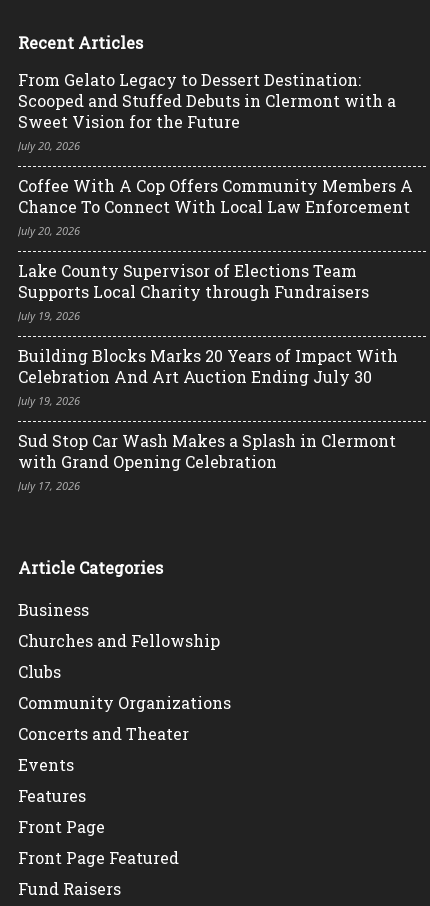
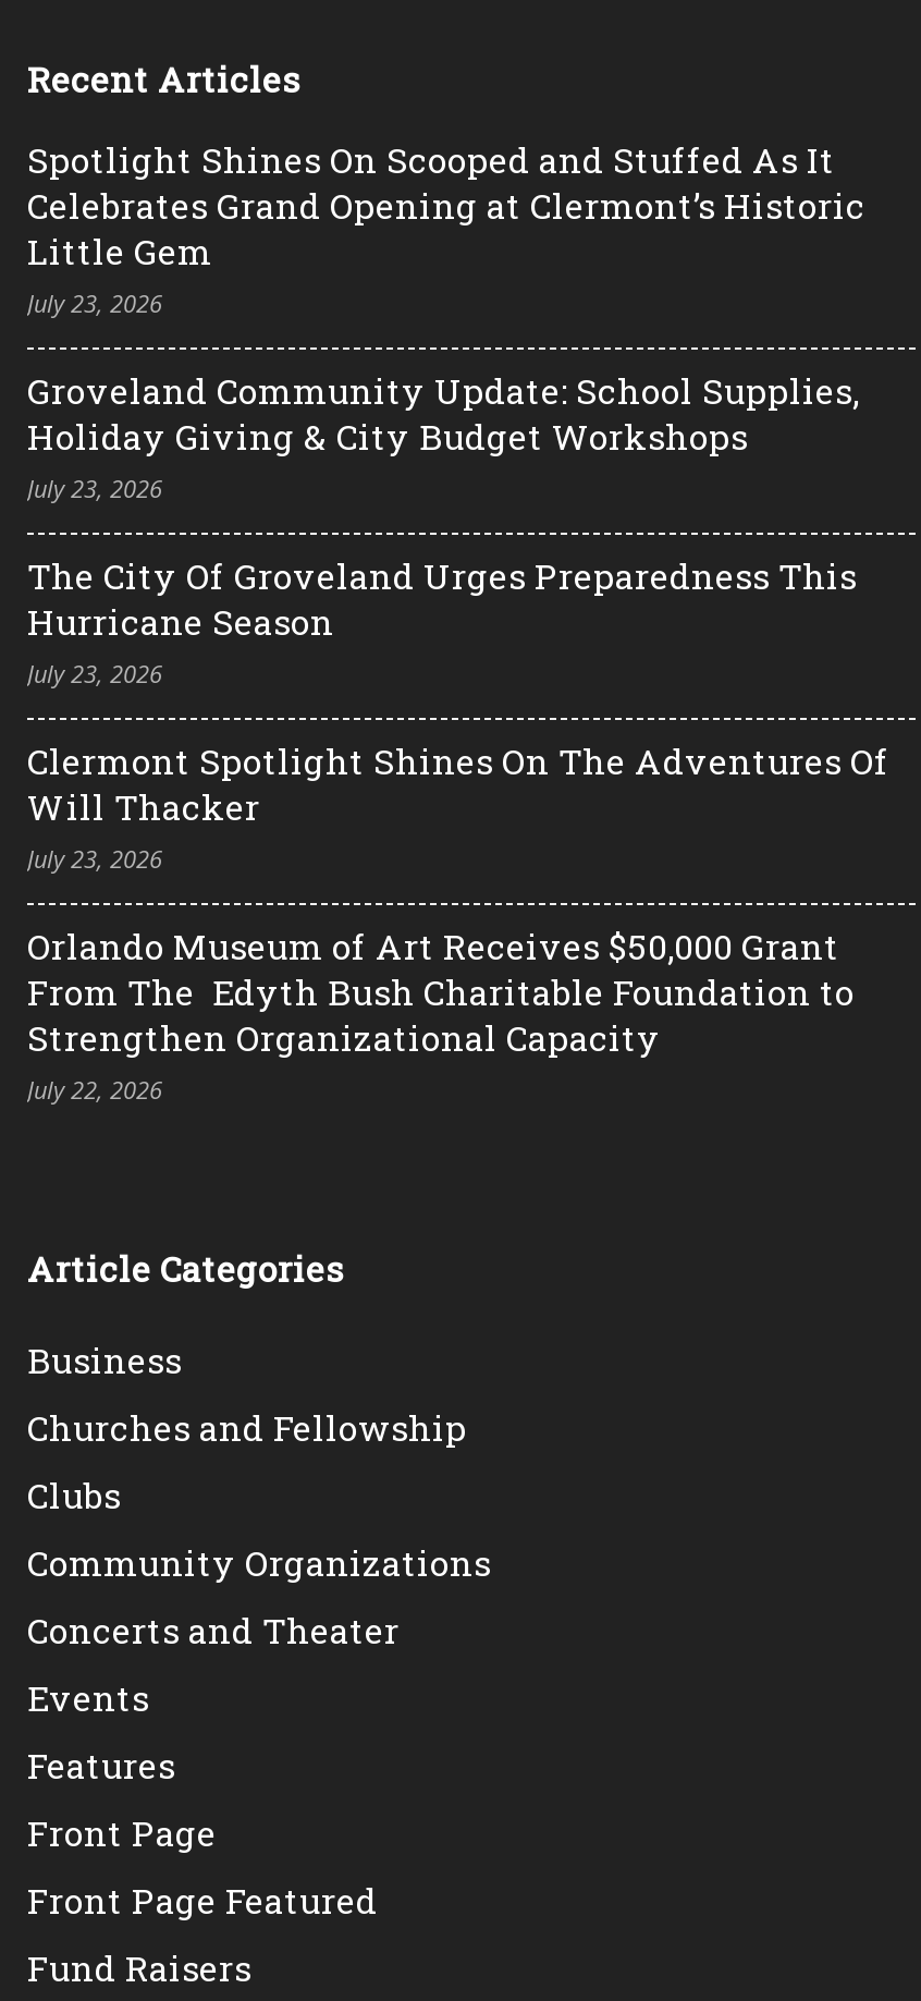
- From Gelato Legacy to Dessert Destination:
- Scooped and Stuffed Debuts in Clermont with a
- Sweet Vision for the Future
- July 20, 2026
+ Spotlight Shines On Scooped and Stuffed As It
+ Celebrates Grand Opening at Clermont’s Historic
+ Little Gem
+ July 23, 2026

- Coffee With A Cop Offers Community Members A
- Chance To Connect With Local Law Enforcement
- July 20, 2026
+ Groveland Community Update: School Supplies,
+ Holiday Giving & City Budget Workshops
+ July 23, 2026

- Lake County Supervisor of Elections Team
- Supports Local Charity through Fundraisers
- July 19, 2026
+ The City Of Groveland Urges Preparedness This
+ Hurricane Season
+ July 23, 2026

- Building Blocks Marks 20 Years of Impact With
- Celebration And Art Auction Ending July 30
- July 19, 2026
+ Clermont Spotlight Shines On The Adventures Of
+ Will Thacker
+ July 23, 2026

- Sud Stop Car Wash Makes a Splash in Clermont
- with Grand Opening Celebration
- July 17, 2026
+ Orlando Museum of Art Receives $50,000 Grant
+ From The Edyth Bush Charitable Foundation to
+ Strengthen Organizational Capacity
+ July 22, 2026
